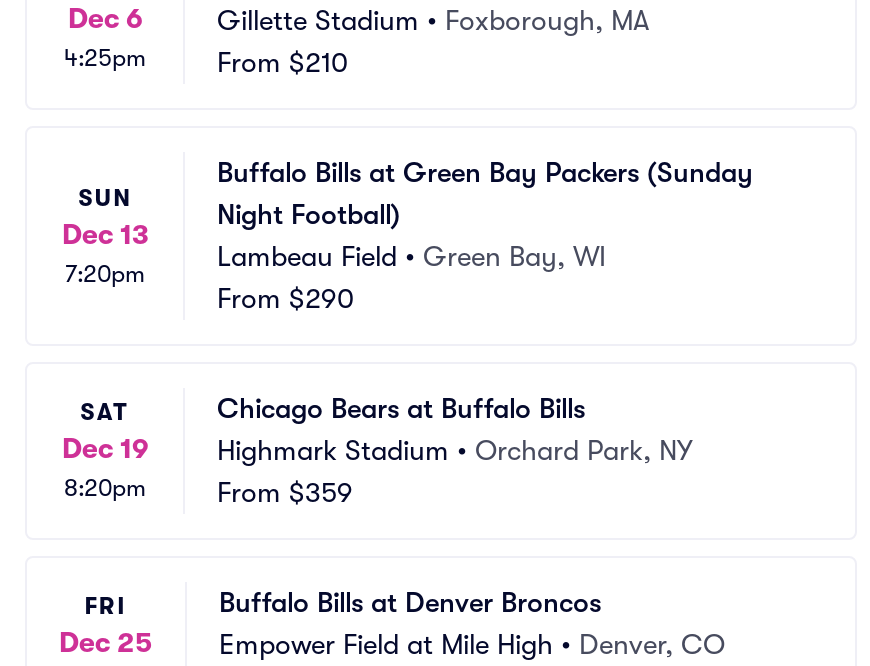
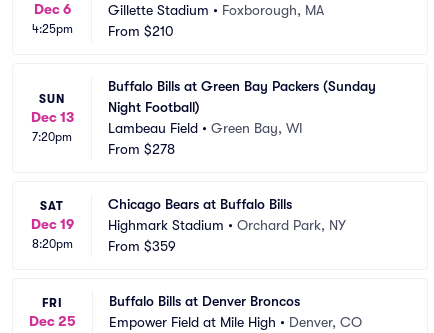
- From $290
+ From $278
